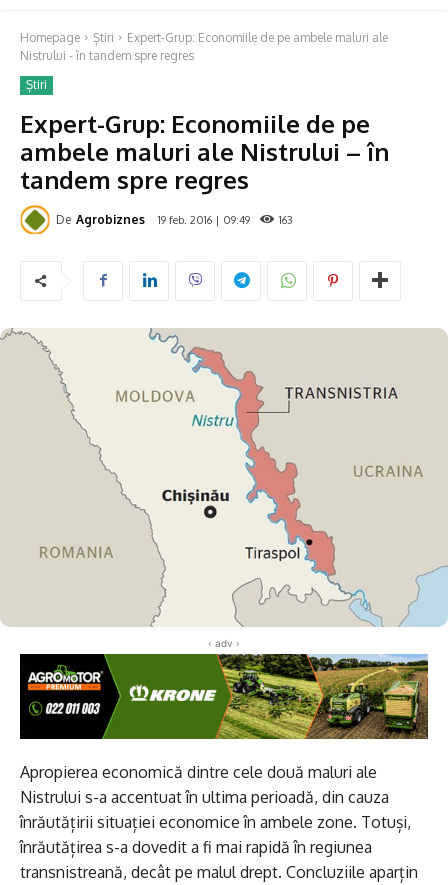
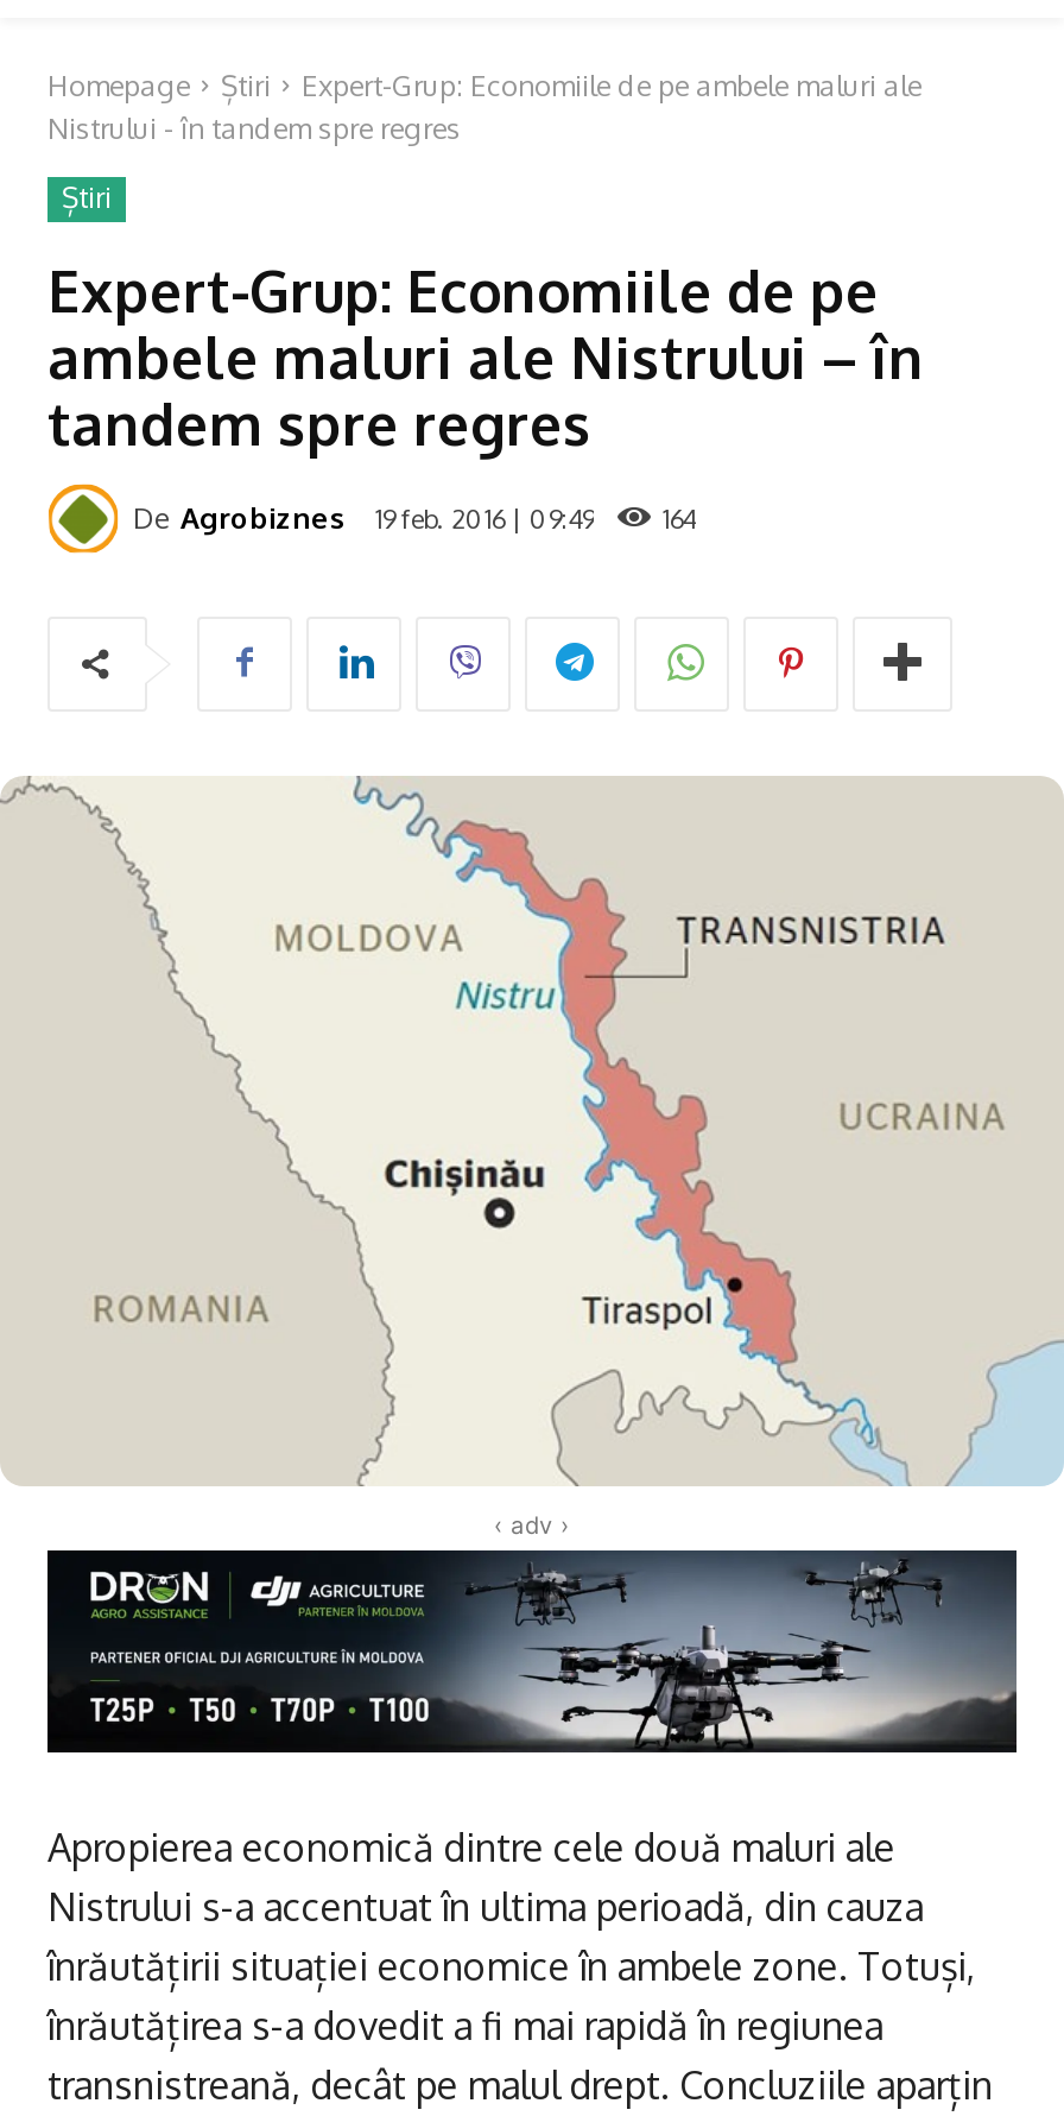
- 163
+ 164

- [image]
+ [image]
